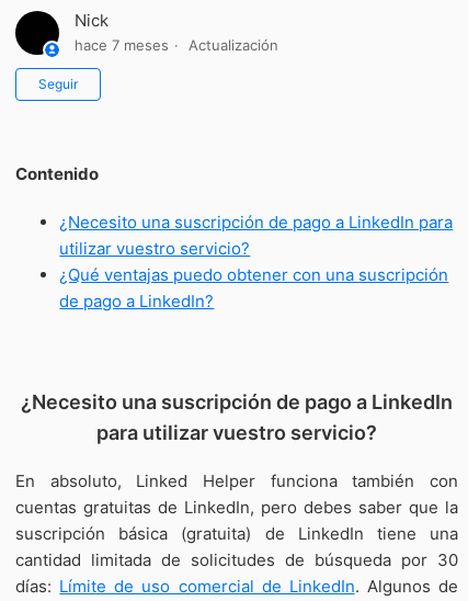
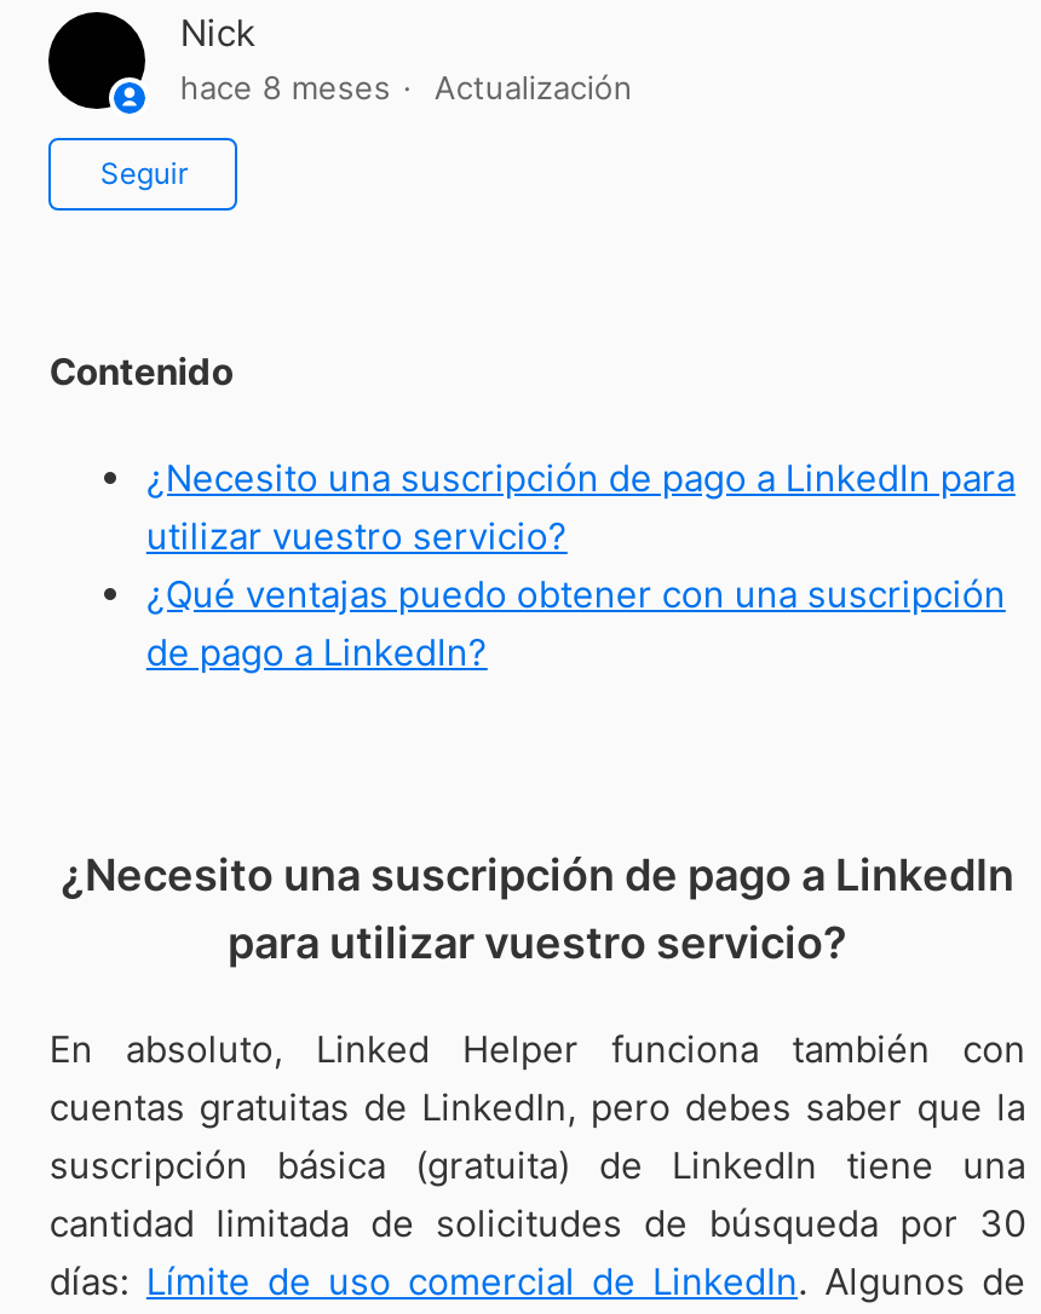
- hace 7 meses Actualización
+ hace 8 meses Actualización
